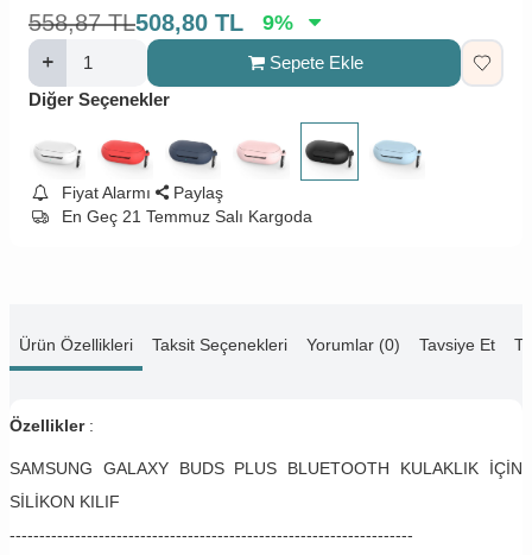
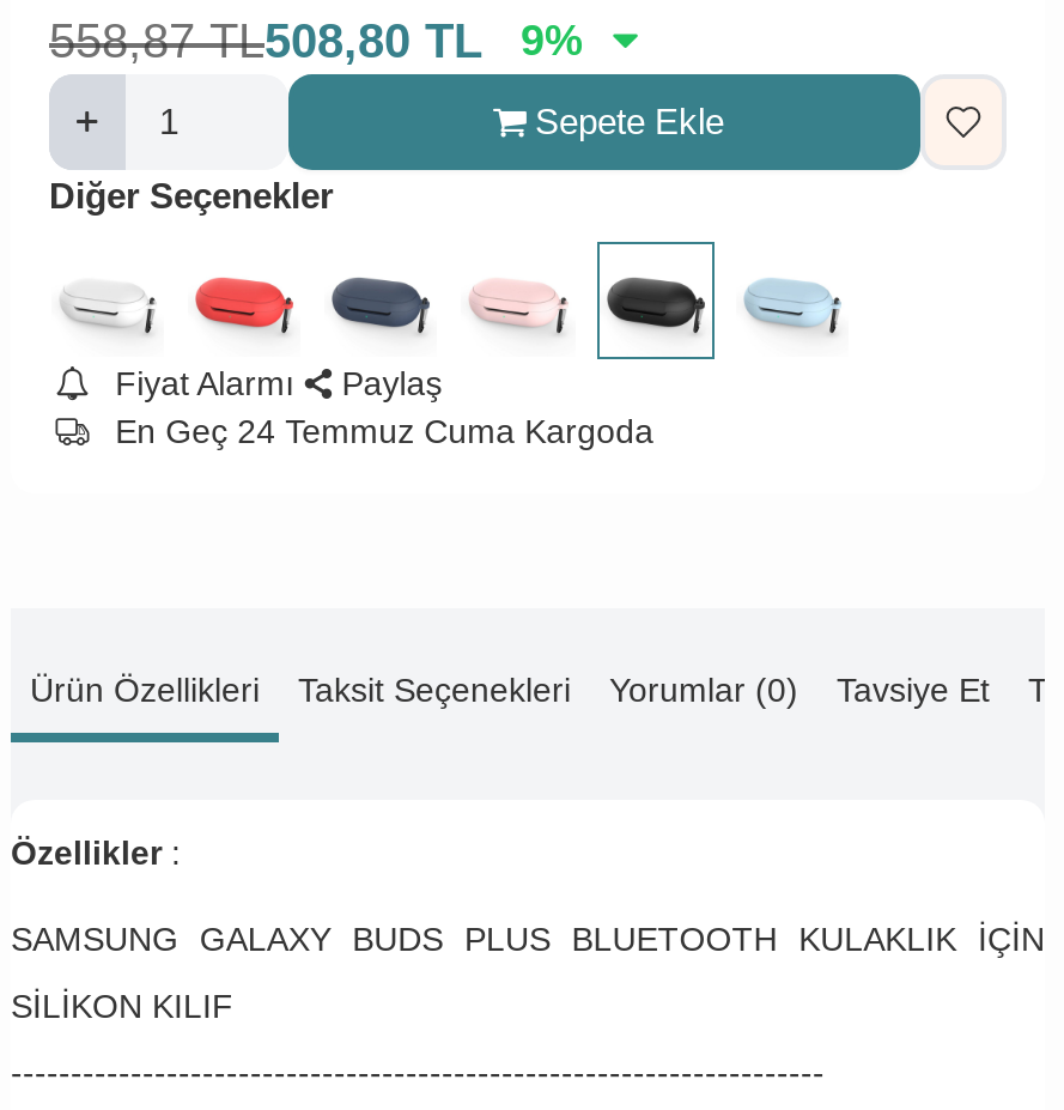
- En Geç 21 Temmuz Salı Kargoda
+ En Geç 24 Temmuz Cuma Kargoda
